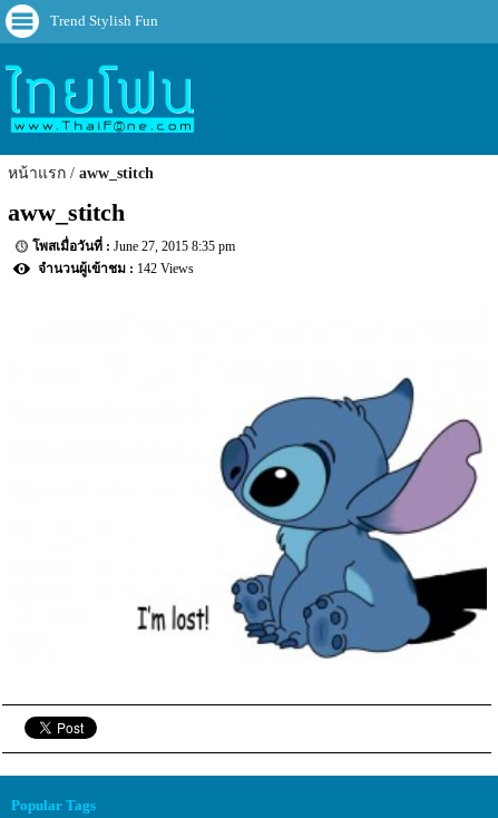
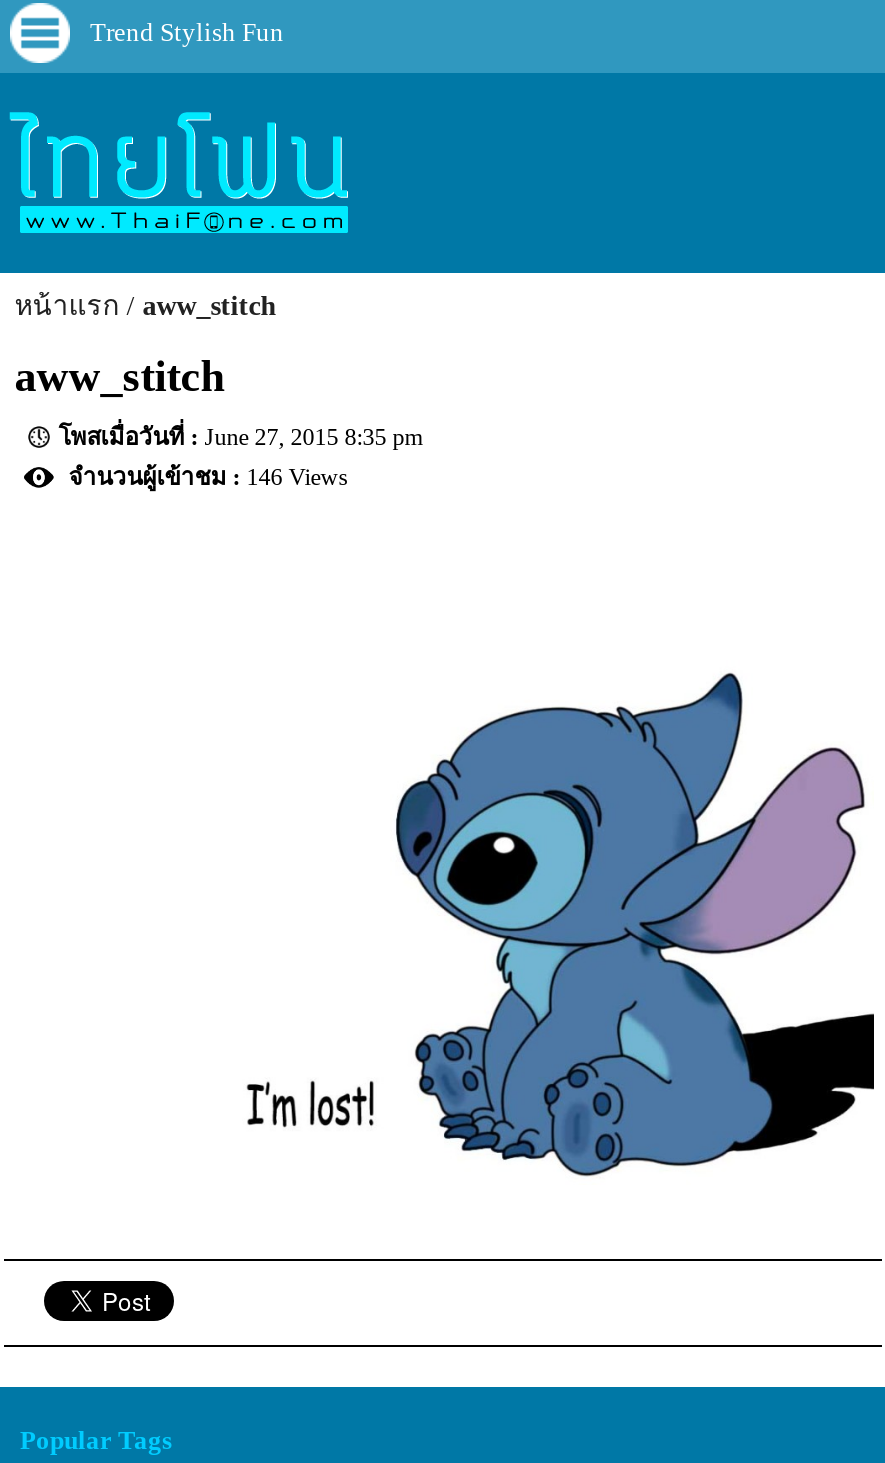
- 142 Views
+ 146 Views
